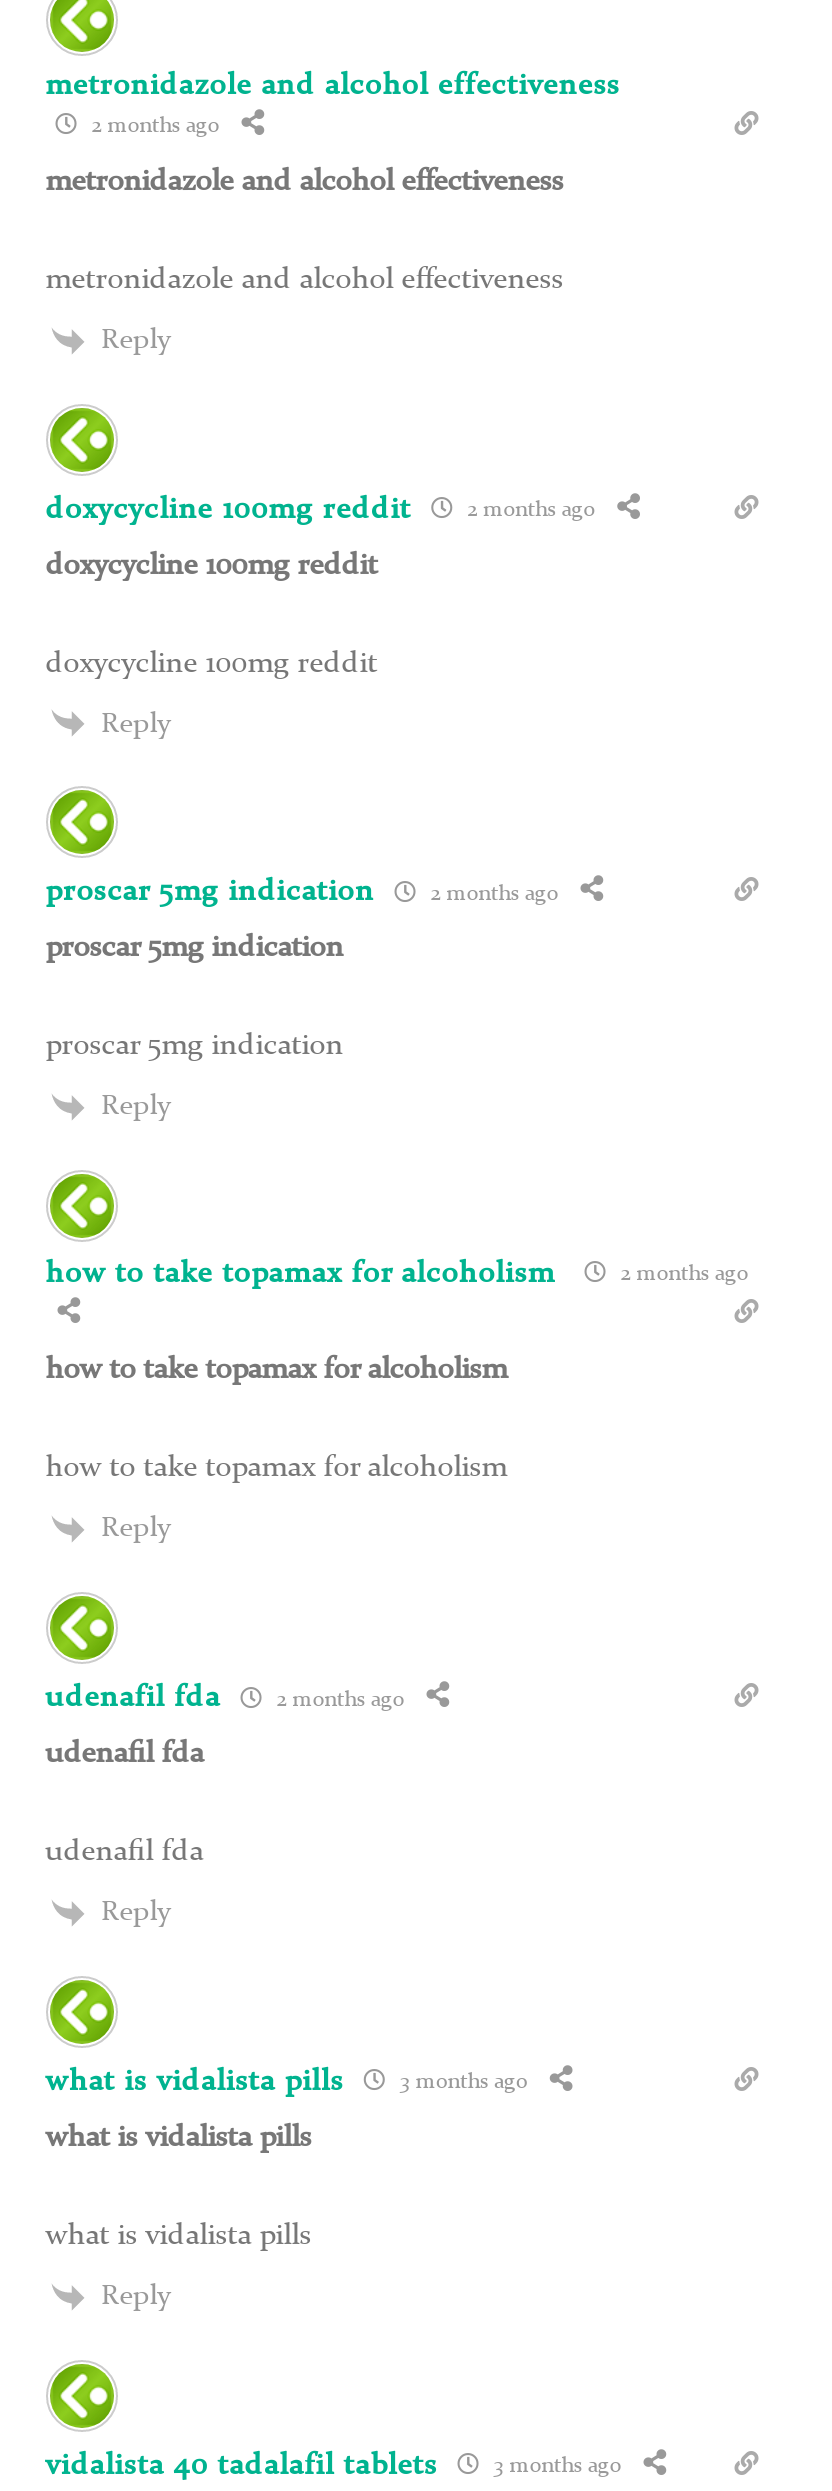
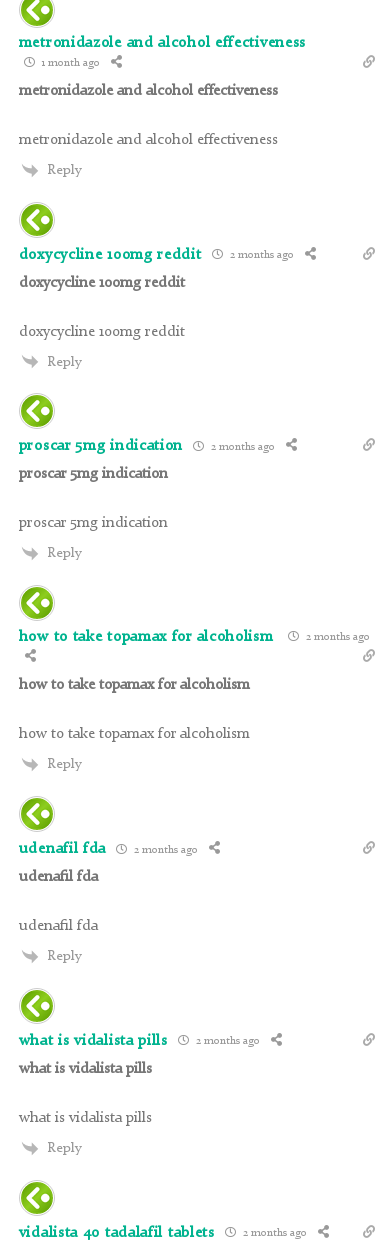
- 2 months ago
+ 1 month ago

- what is vidalista pills 3 months ago
+ what is vidalista pills 2 months ago

- vidalista 40 tadalafil tablets 3 months ago
+ vidalista 40 tadalafil tablets 2 months ago
